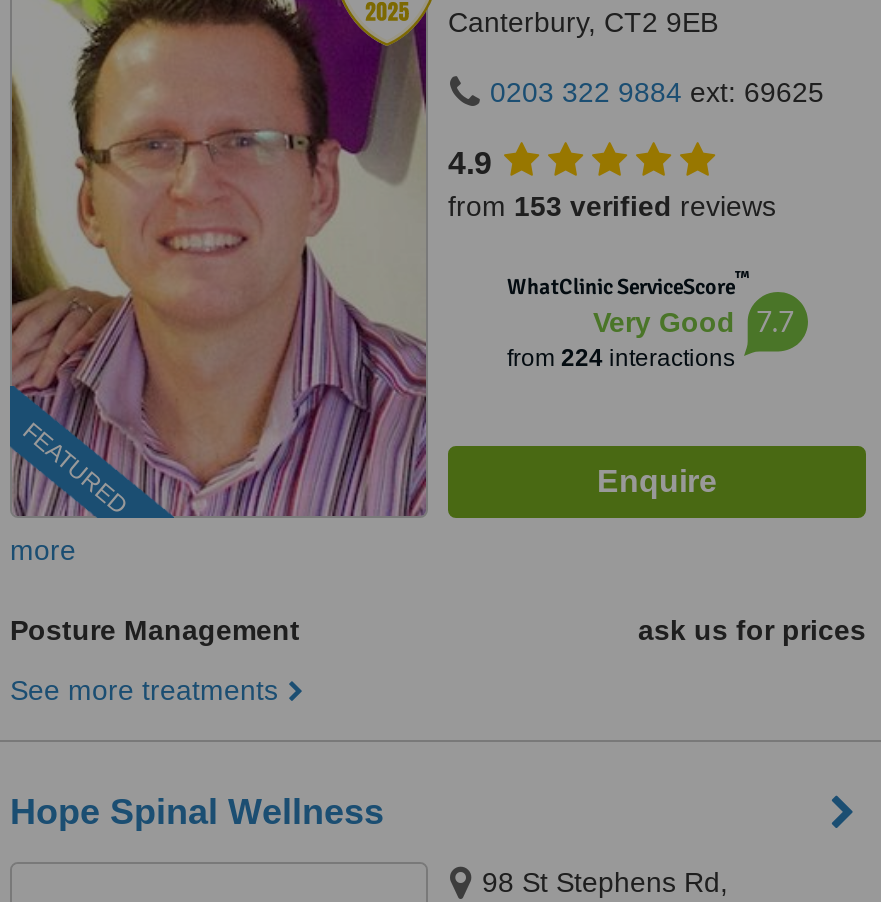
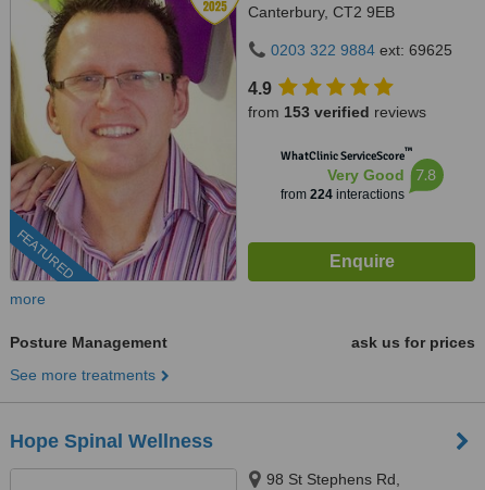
- Very Good 7.7
+ Very Good 7.8
